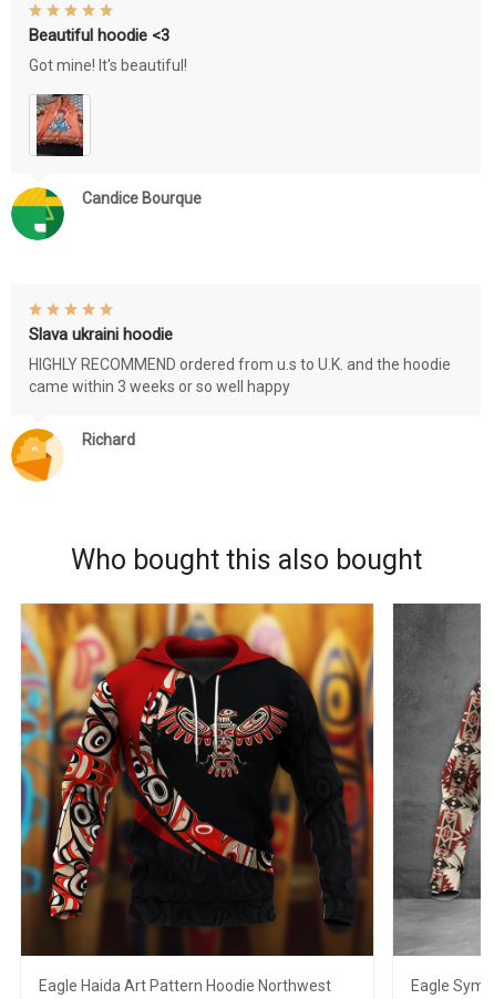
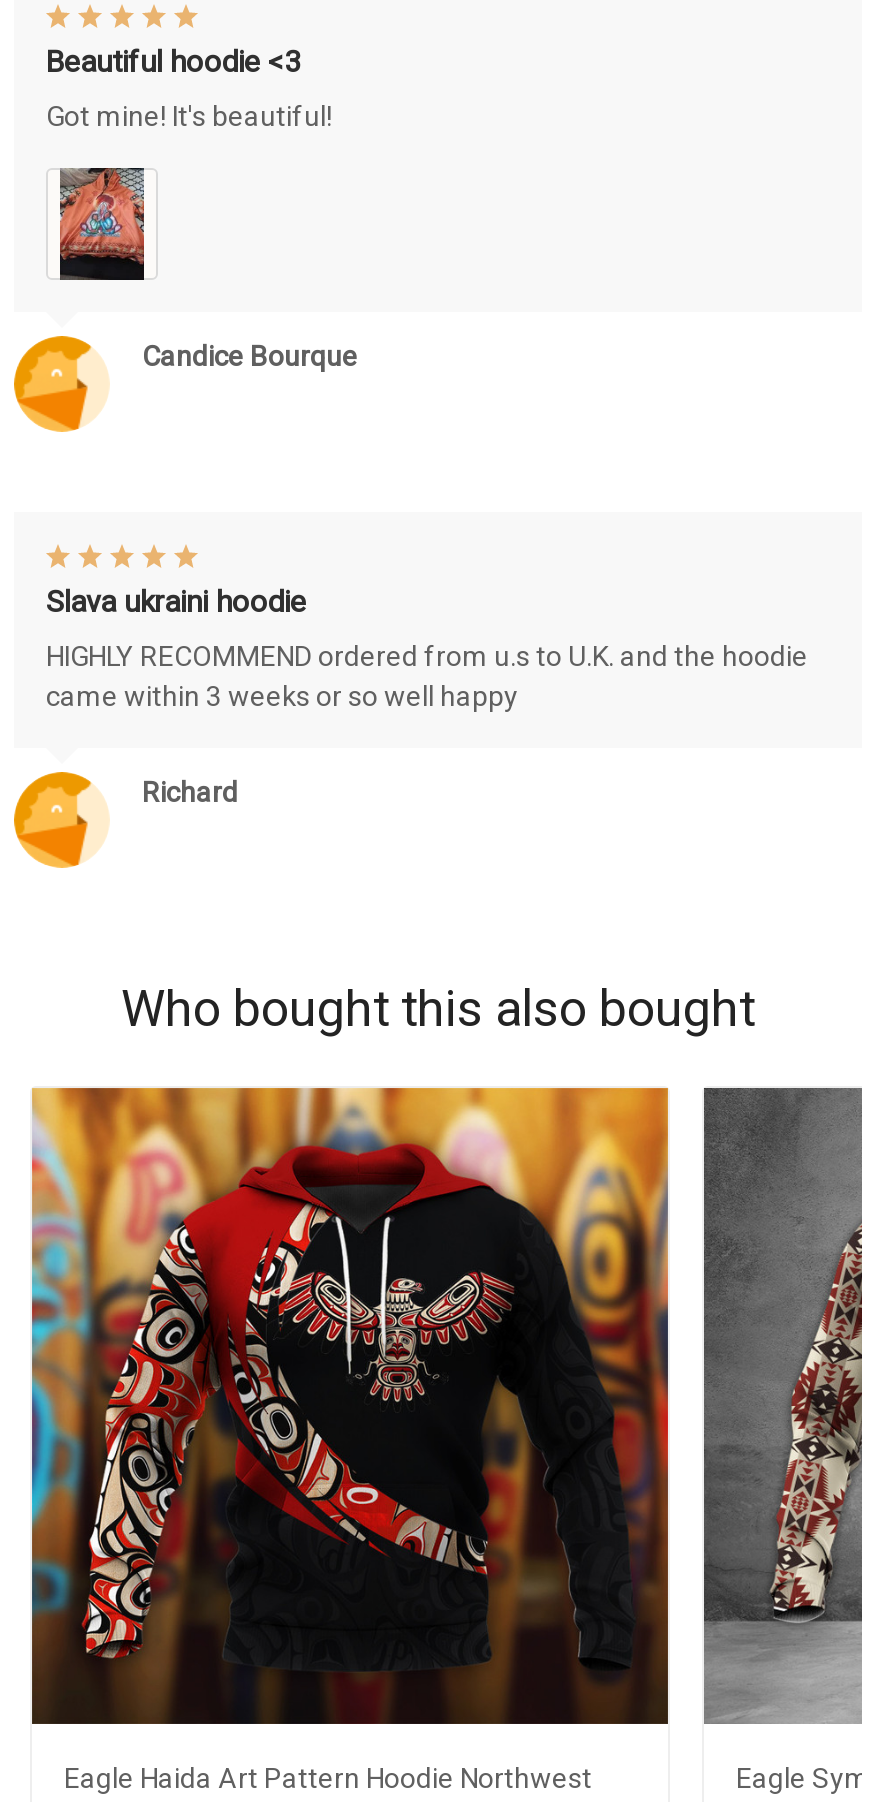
- [image]
+ [image]
